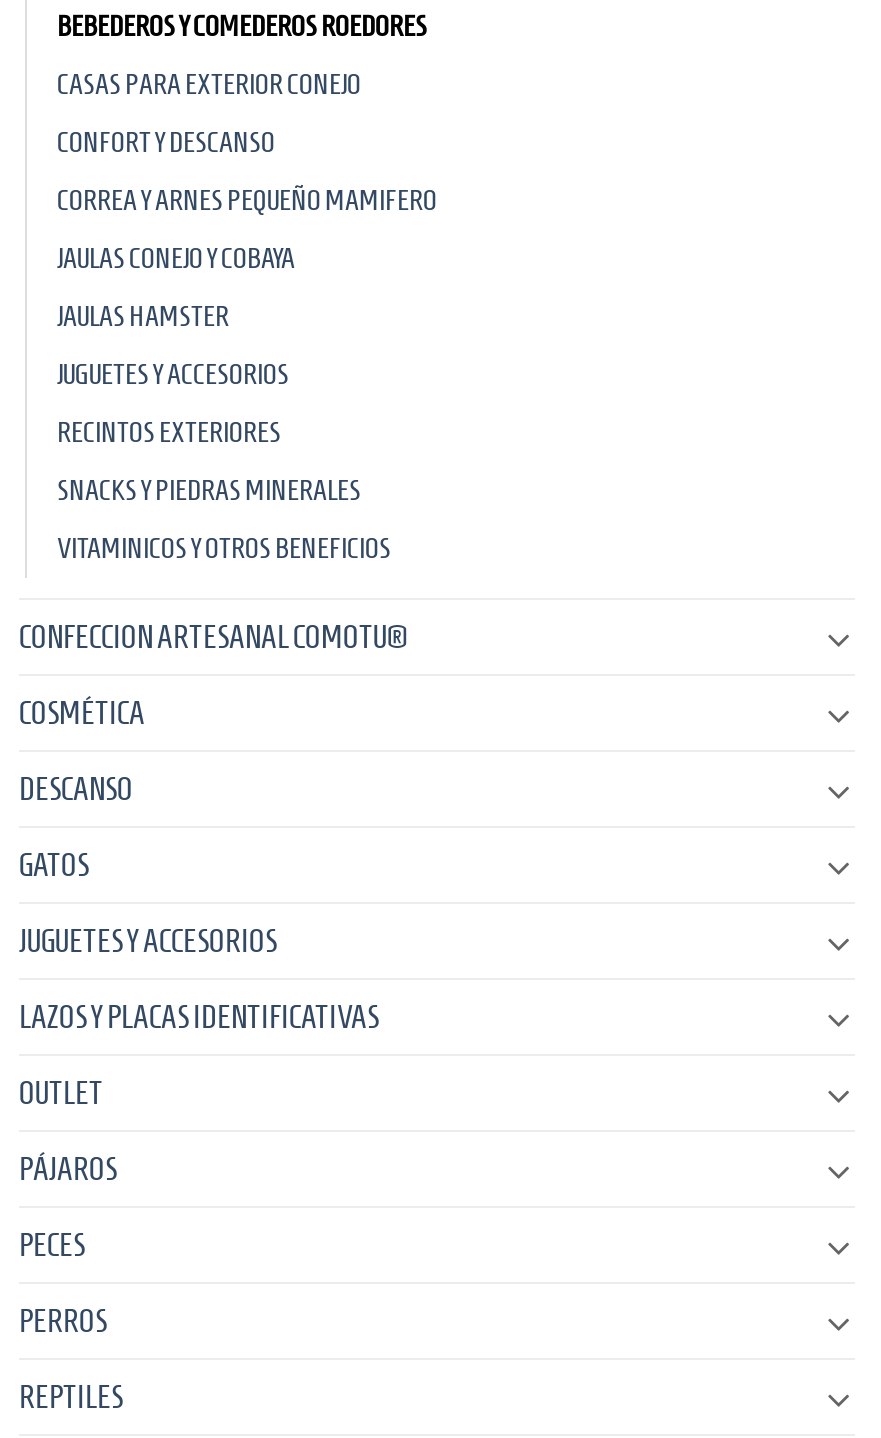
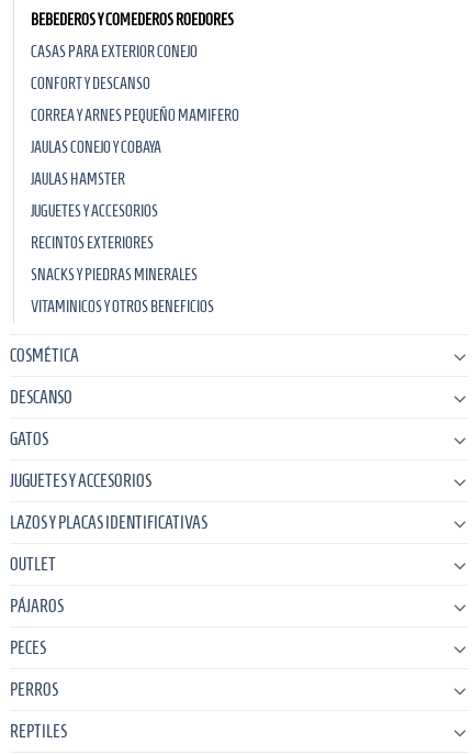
- CONFECCION ARTESANAL COMOTU®
